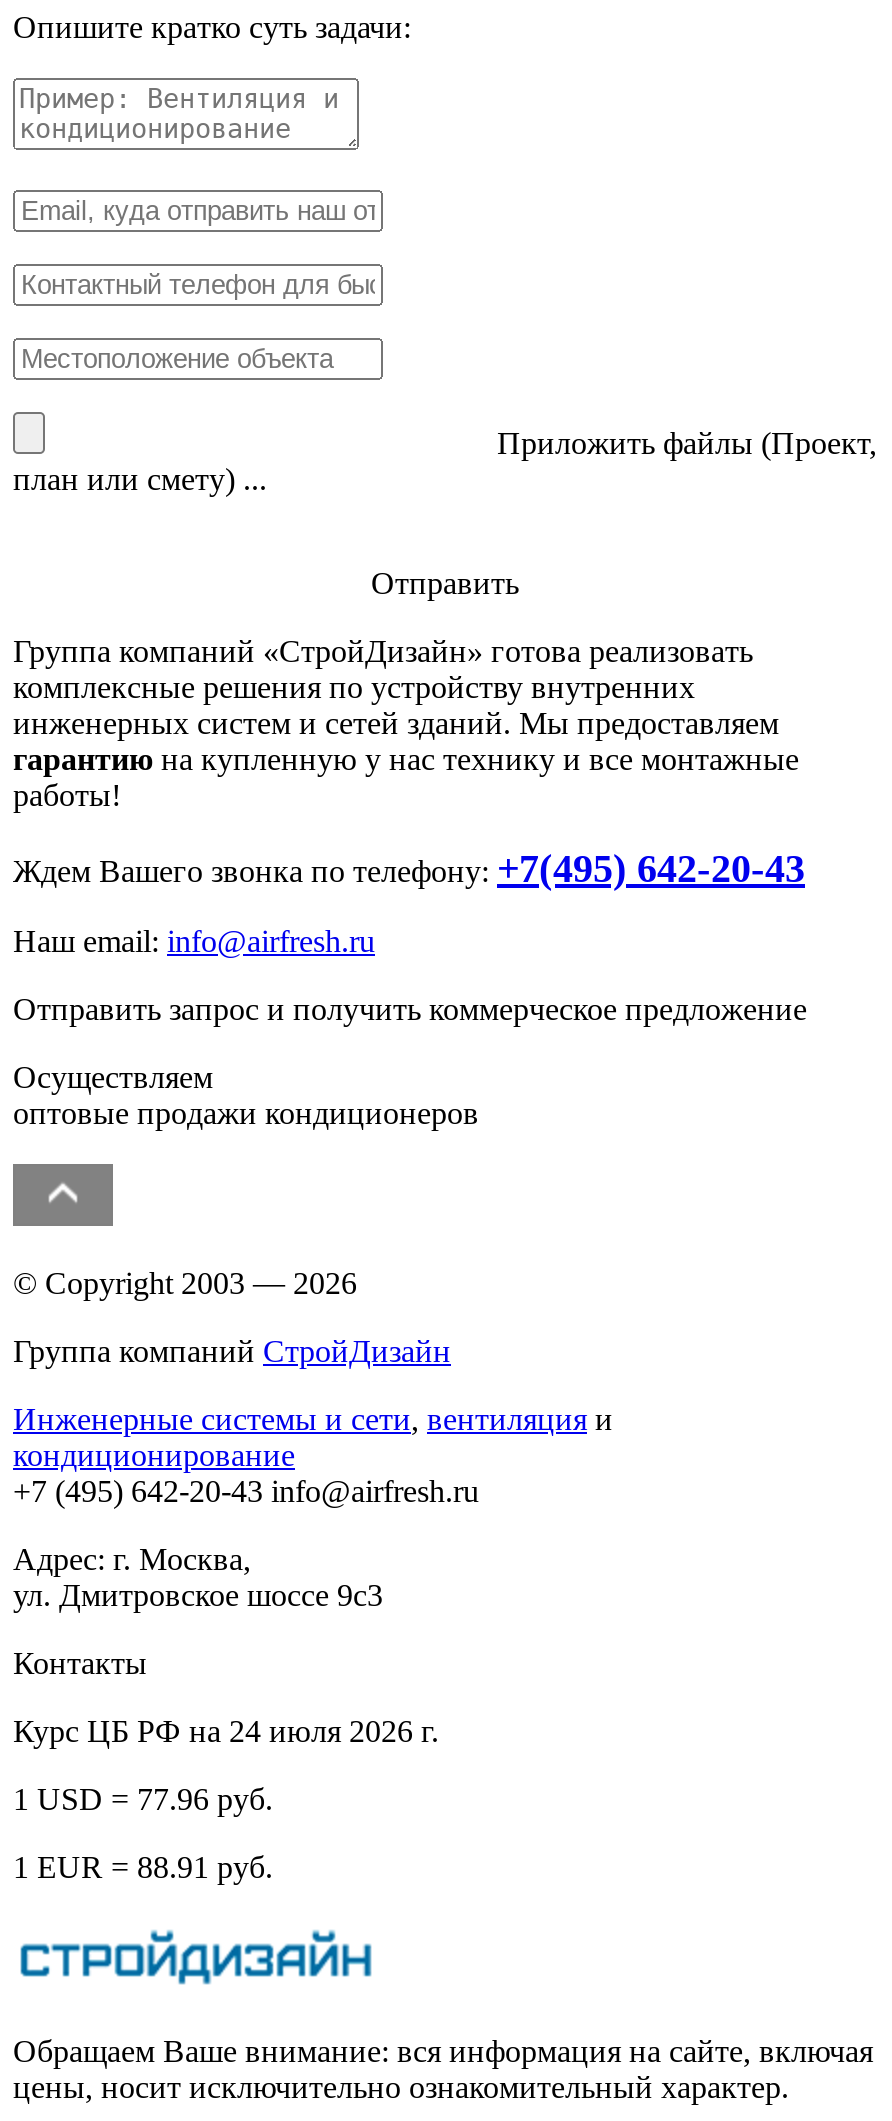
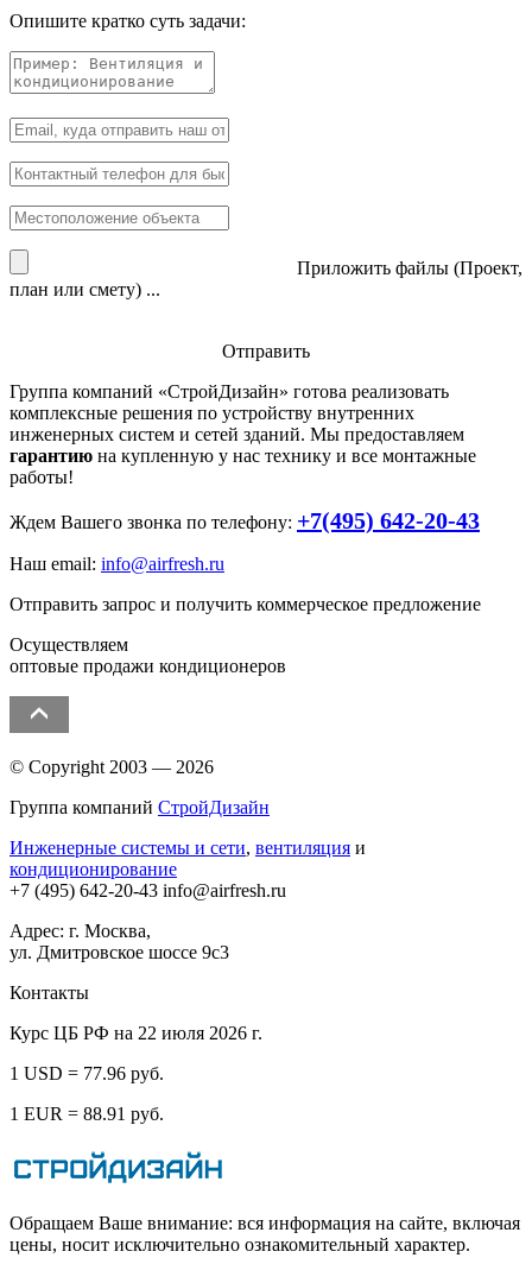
- Курс ЦБ РФ на 24 июля 2026 г.
+ Курс ЦБ РФ на 22 июля 2026 г.
